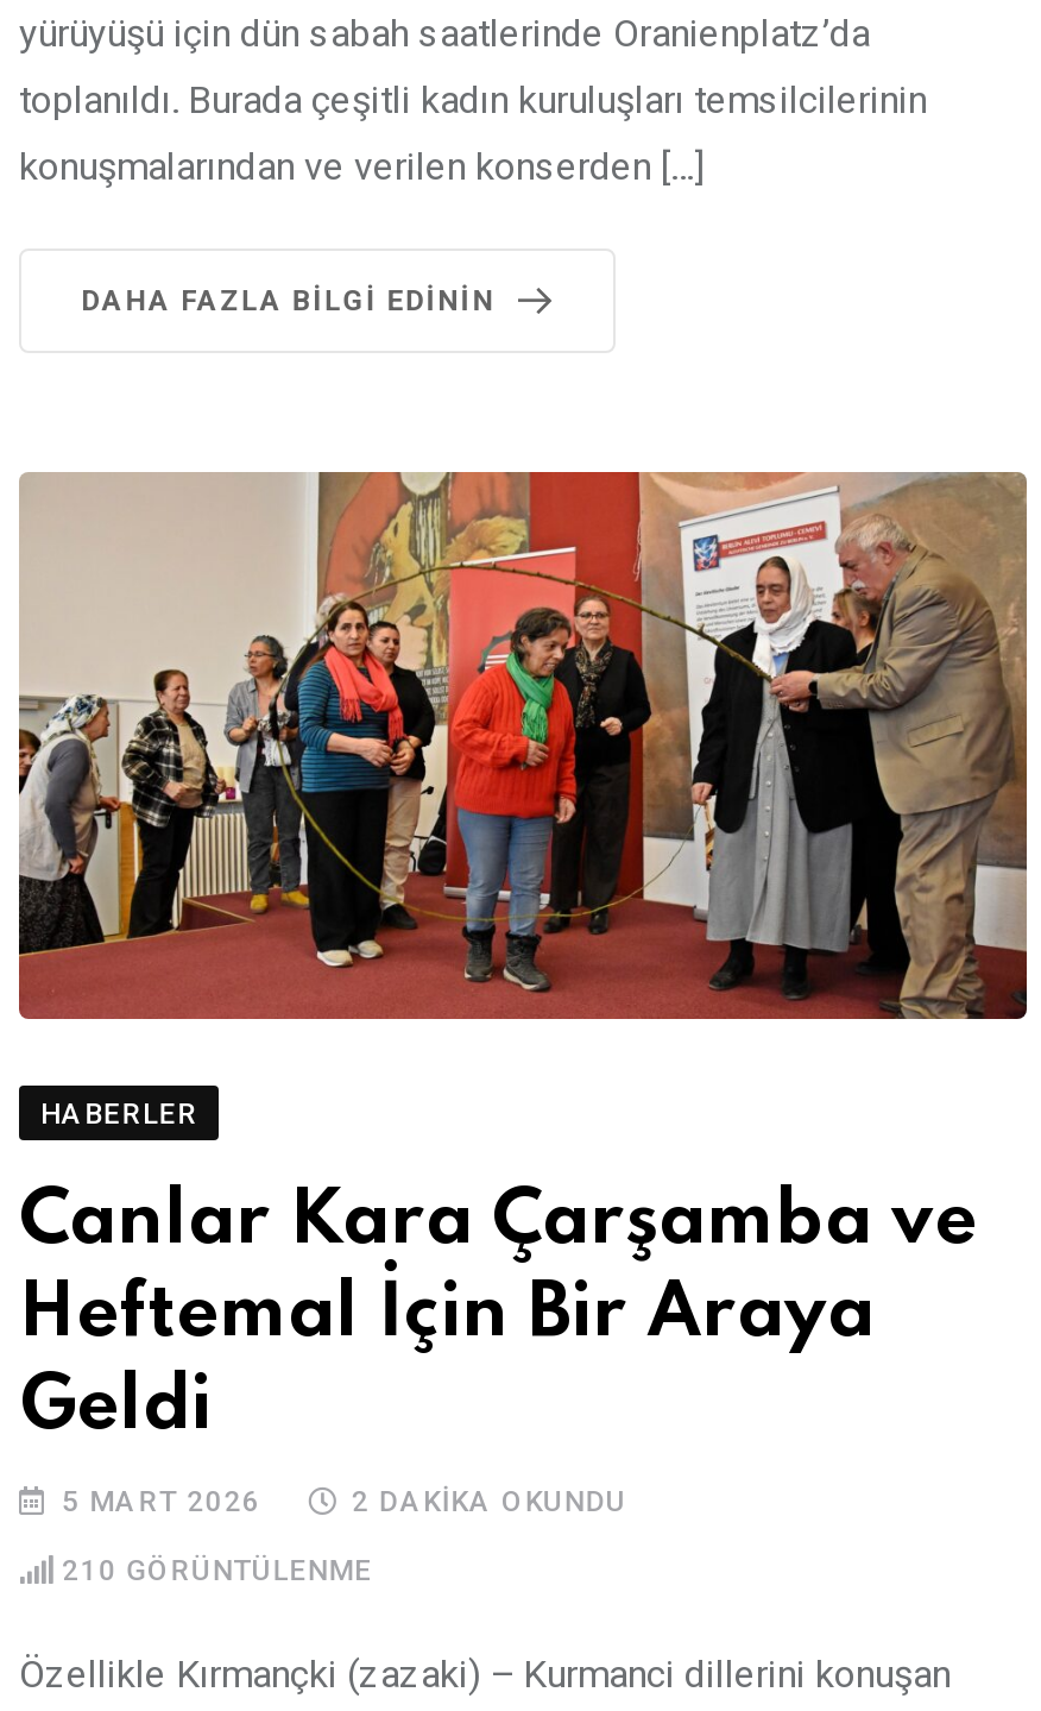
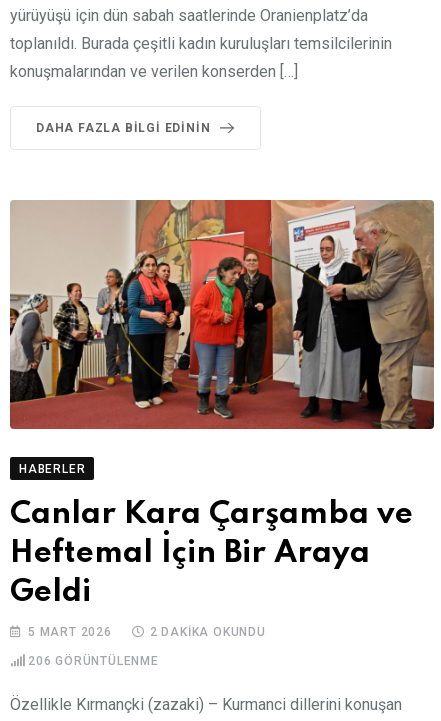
- 210 GÖRÜNTÜLENME
+ 206 GÖRÜNTÜLENME
